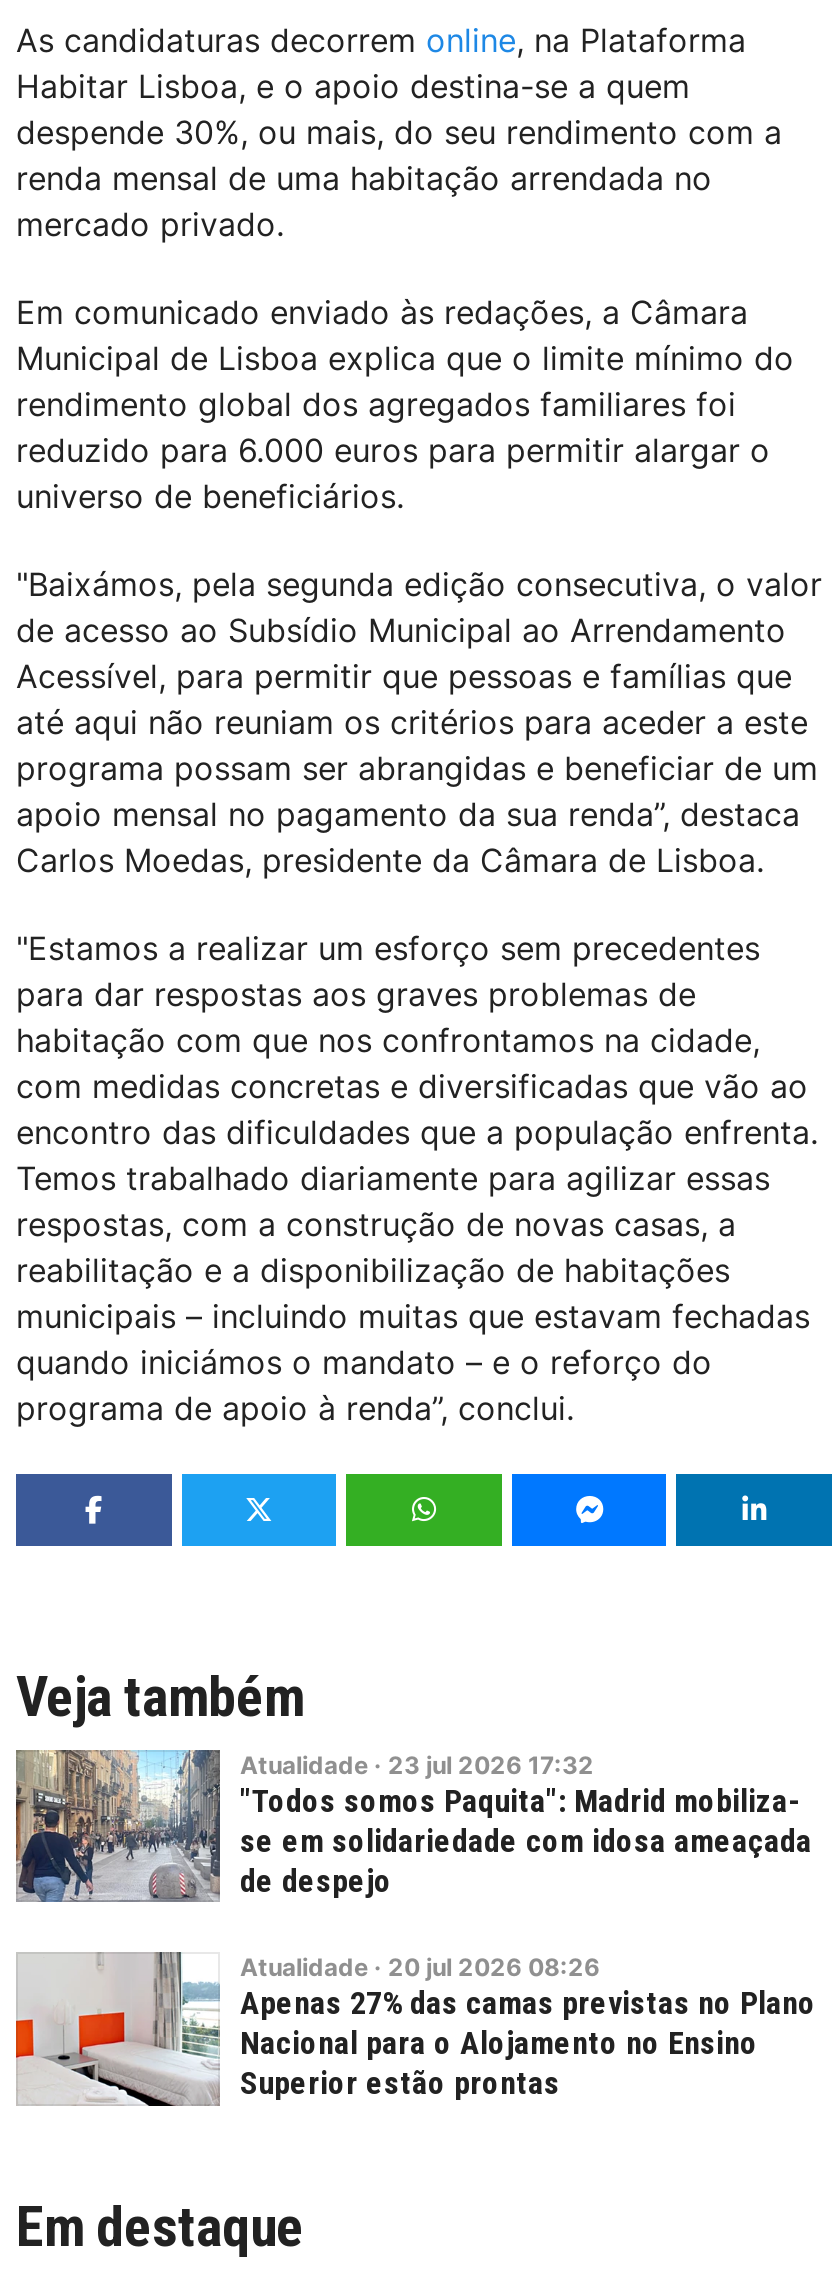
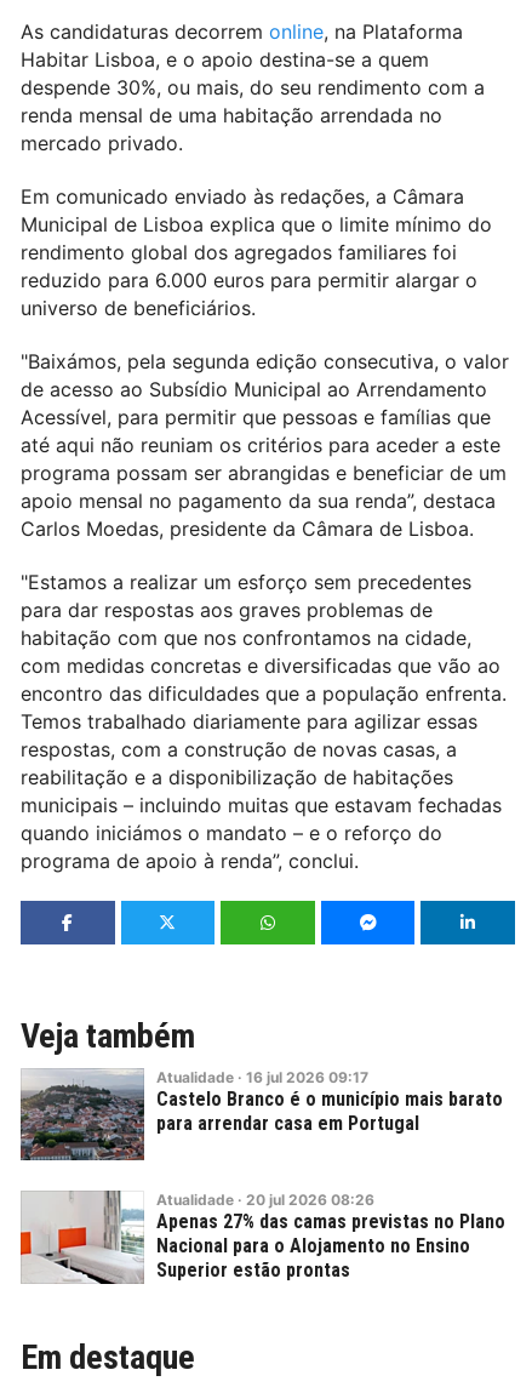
- [image]
- Atualidade · 23 jul 2026 17:32
- "Todos somos Paquita": Madrid mobiliza-
- se em solidariedade com idosa ameaçada
- de despejo
+ [image]
+ Atualidade · 16 jul 2026 09:17
+ Castelo Branco é o município mais barato
+ para arrendar casa em Portugal
